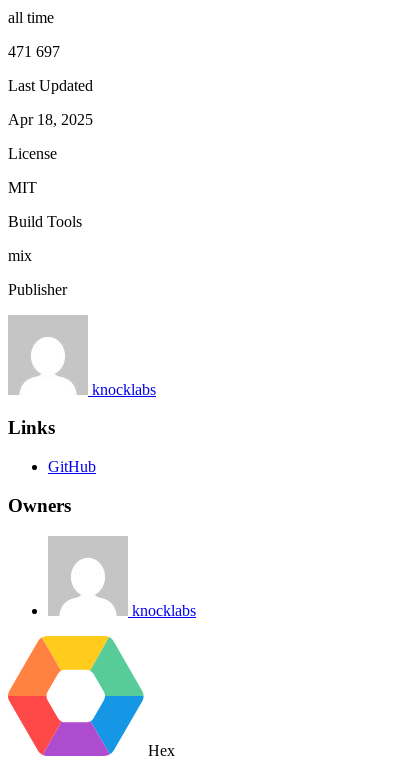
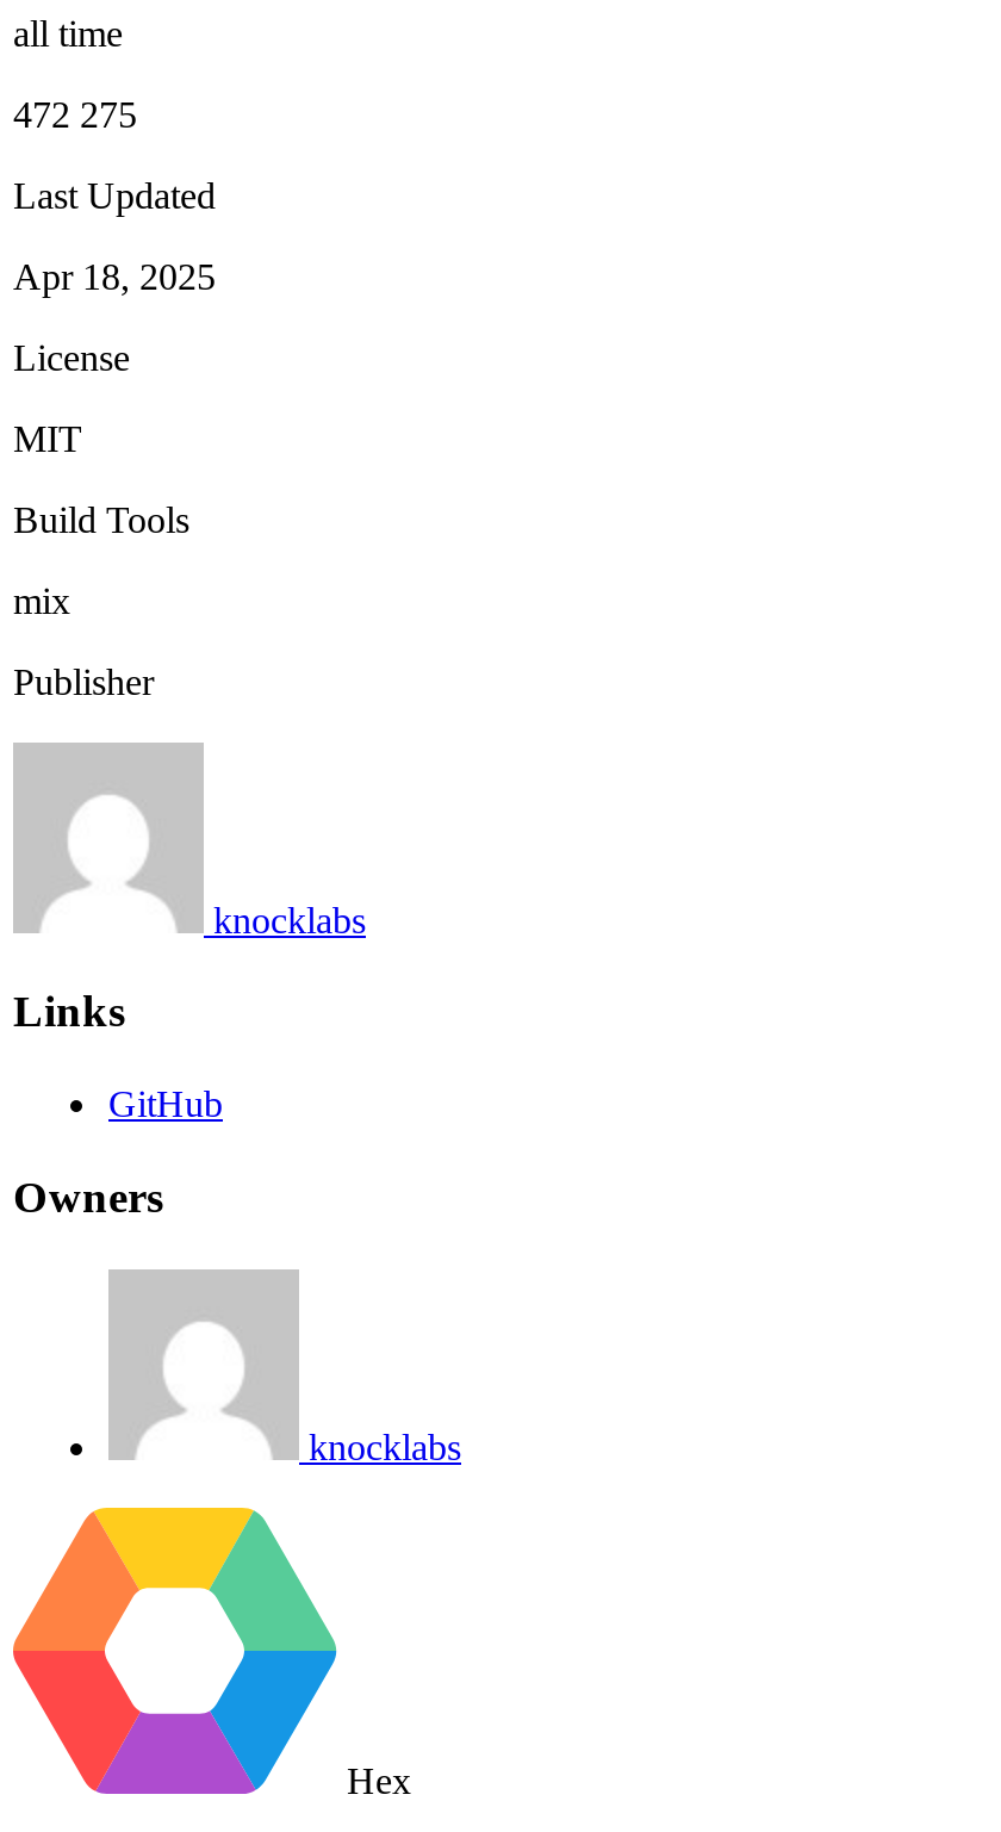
- 471 697
+ 472 275
